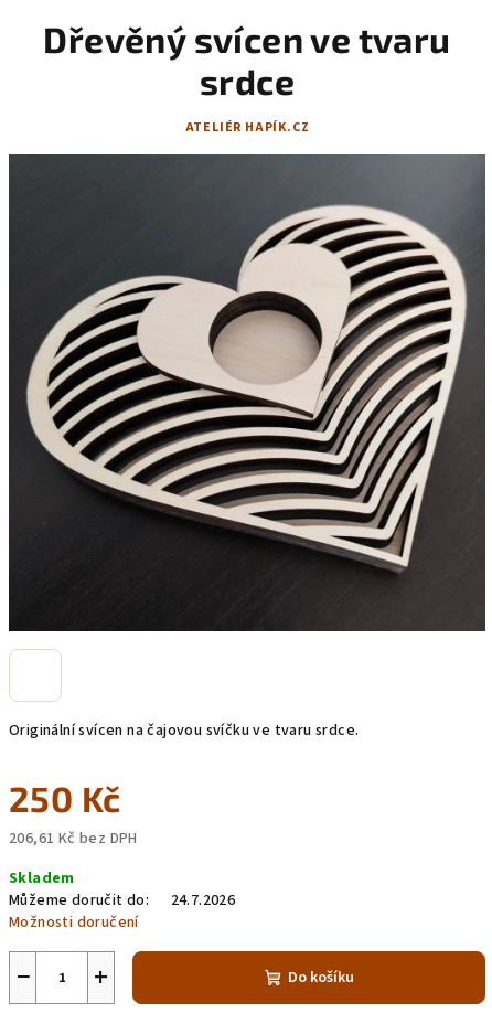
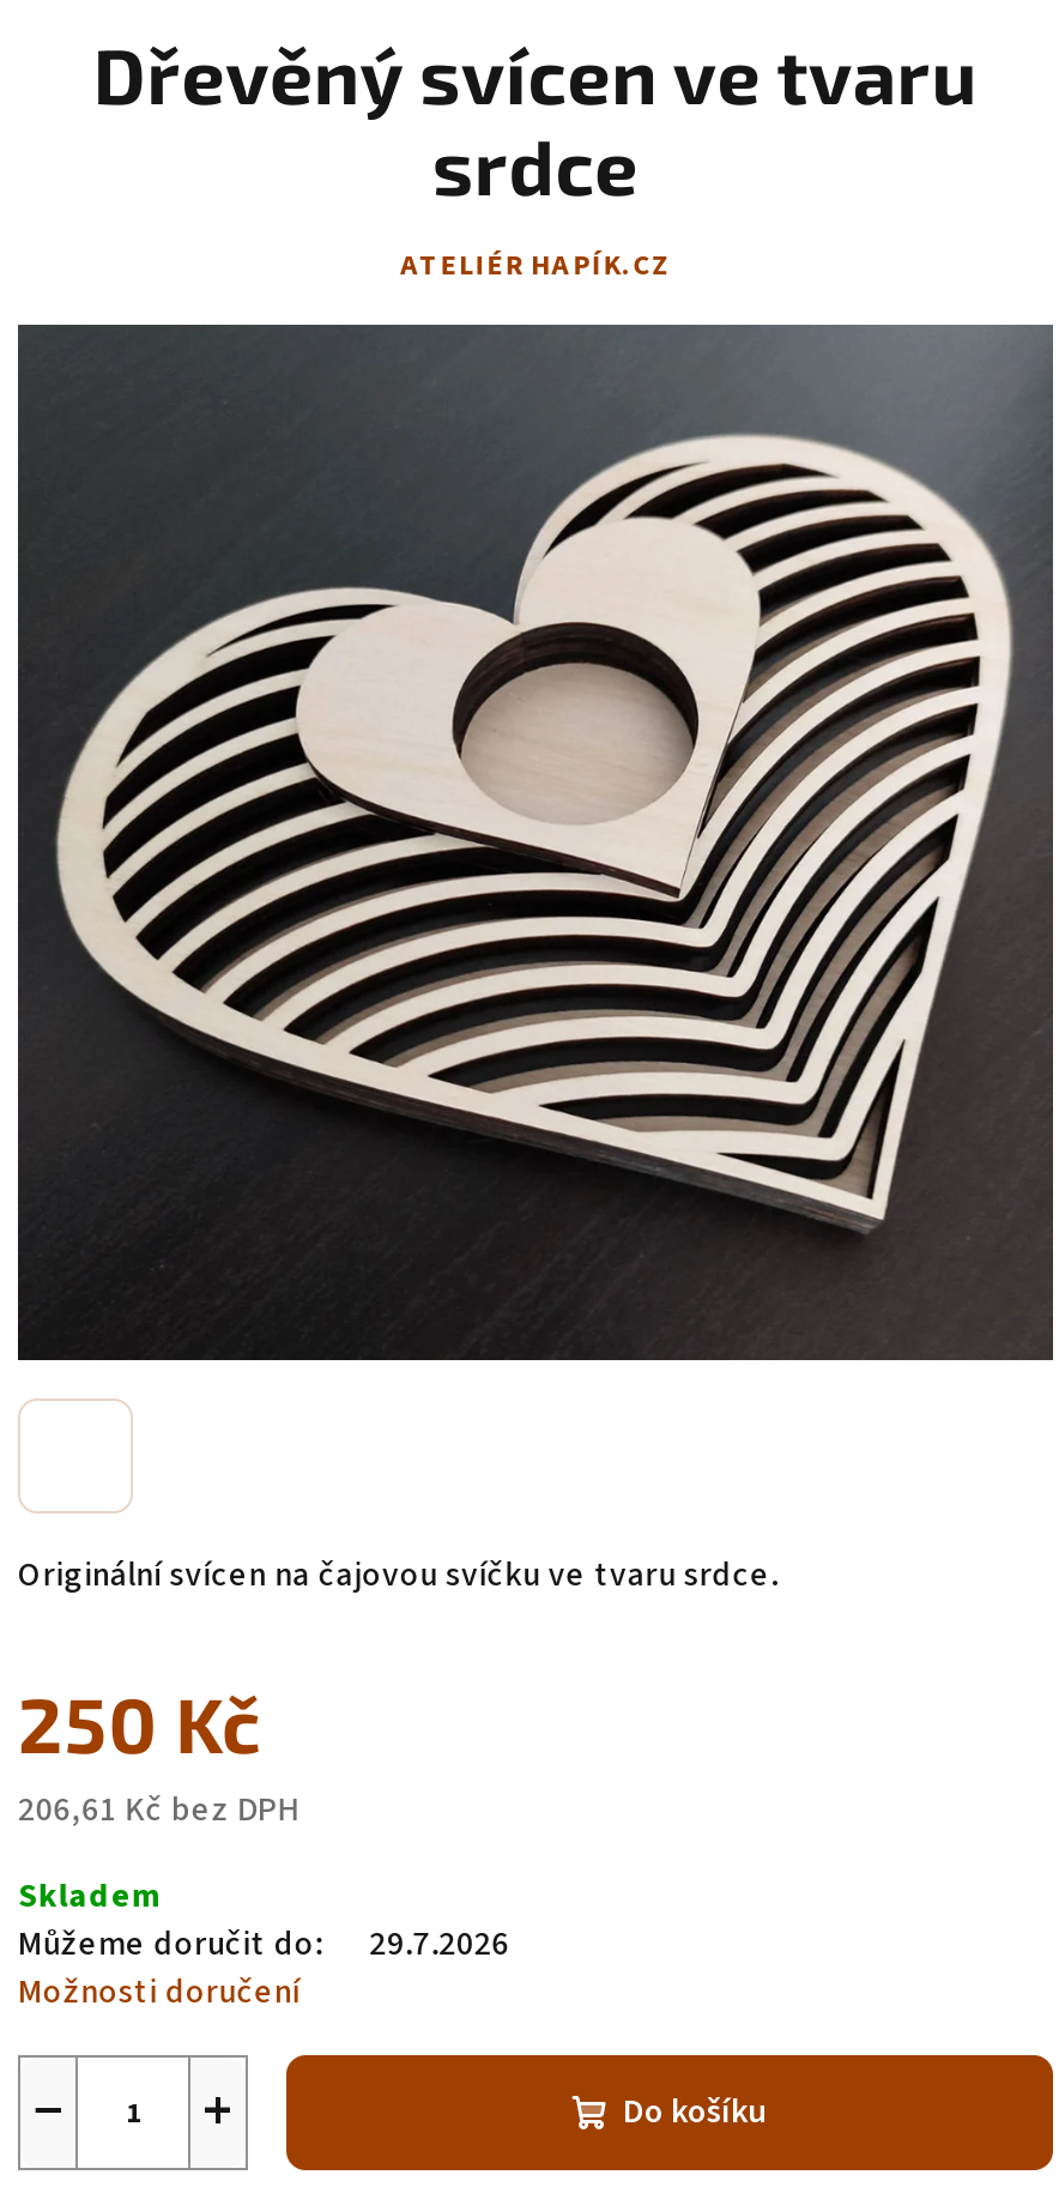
- Můžeme doručit do: 24.7.2026
+ Můžeme doručit do: 29.7.2026
